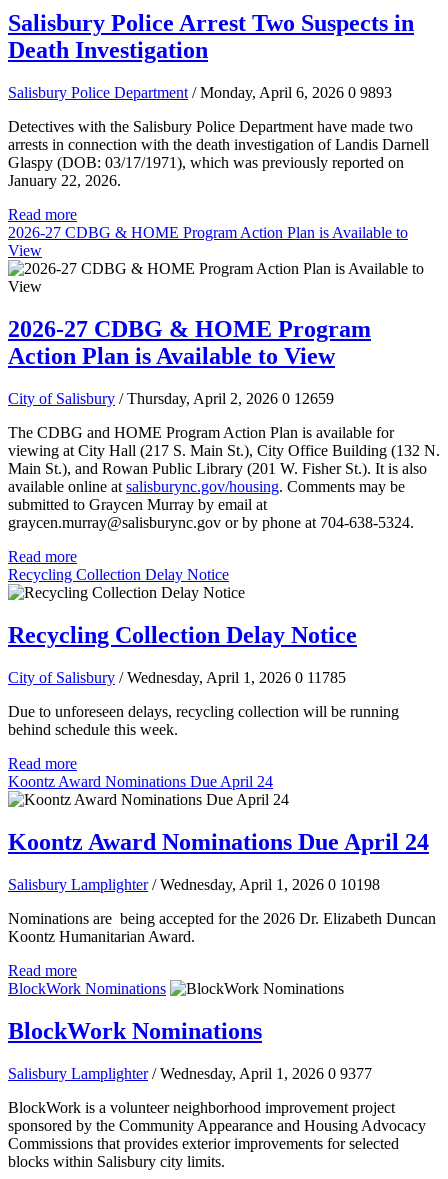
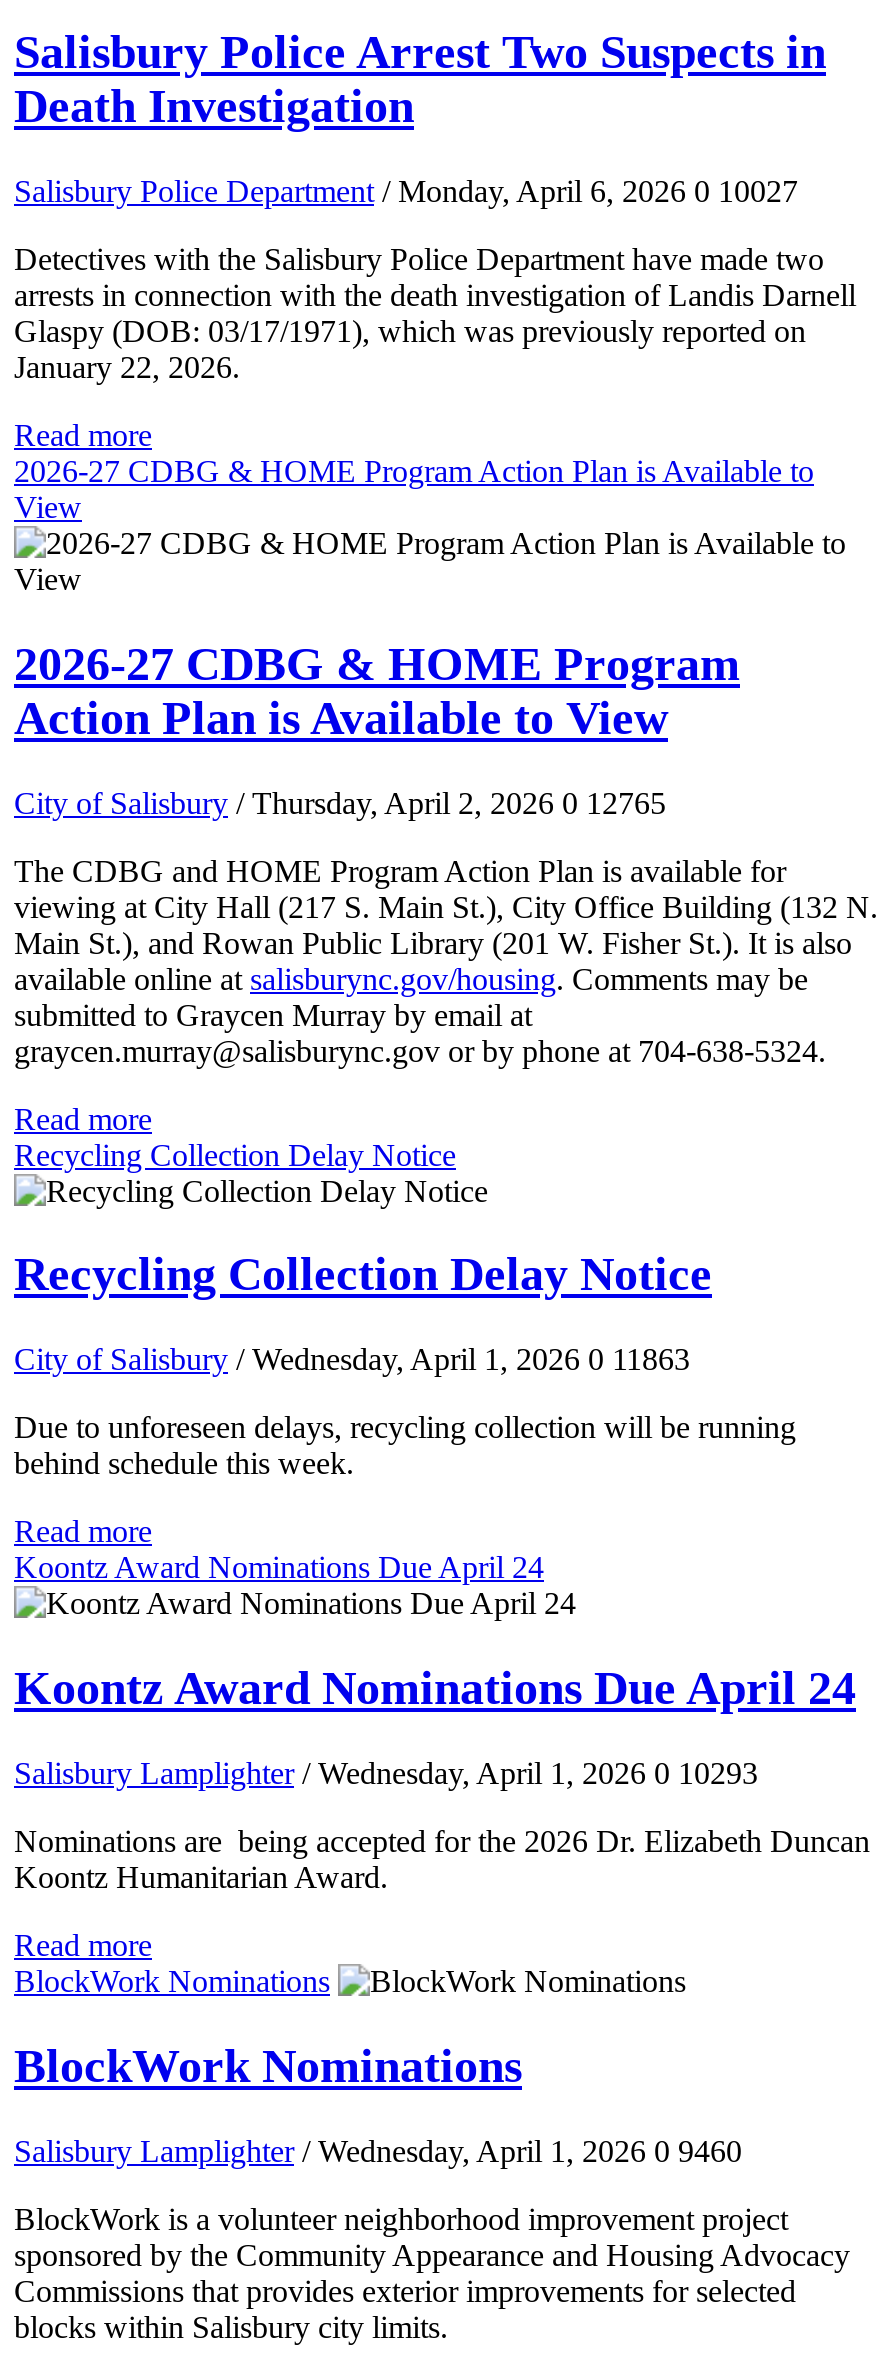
- Salisbury Police Department / Monday, April 6, 2026 0 9893
+ Salisbury Police Department / Monday, April 6, 2026 0 10027

- City of Salisbury / Thursday, April 2, 2026 0 12659
+ City of Salisbury / Thursday, April 2, 2026 0 12765

- City of Salisbury / Wednesday, April 1, 2026 0 11785
+ City of Salisbury / Wednesday, April 1, 2026 0 11863

- Salisbury Lamplighter / Wednesday, April 1, 2026 0 10198
+ Salisbury Lamplighter / Wednesday, April 1, 2026 0 10293

- Salisbury Lamplighter / Wednesday, April 1, 2026 0 9377
+ Salisbury Lamplighter / Wednesday, April 1, 2026 0 9460
